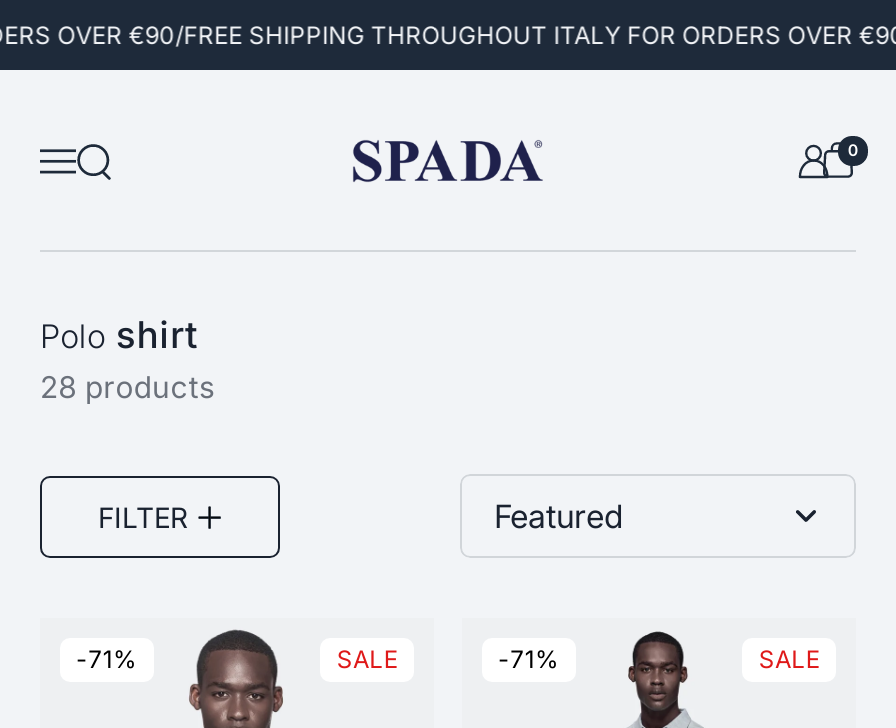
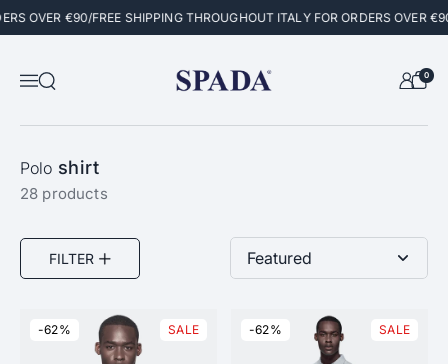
- -71%
+ -62%

- -71%
+ -62%
